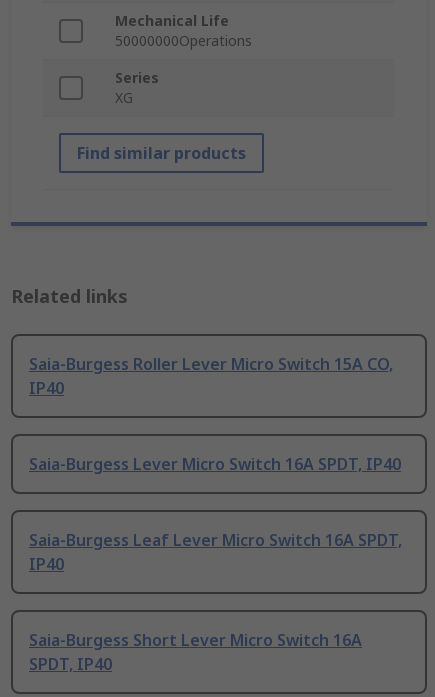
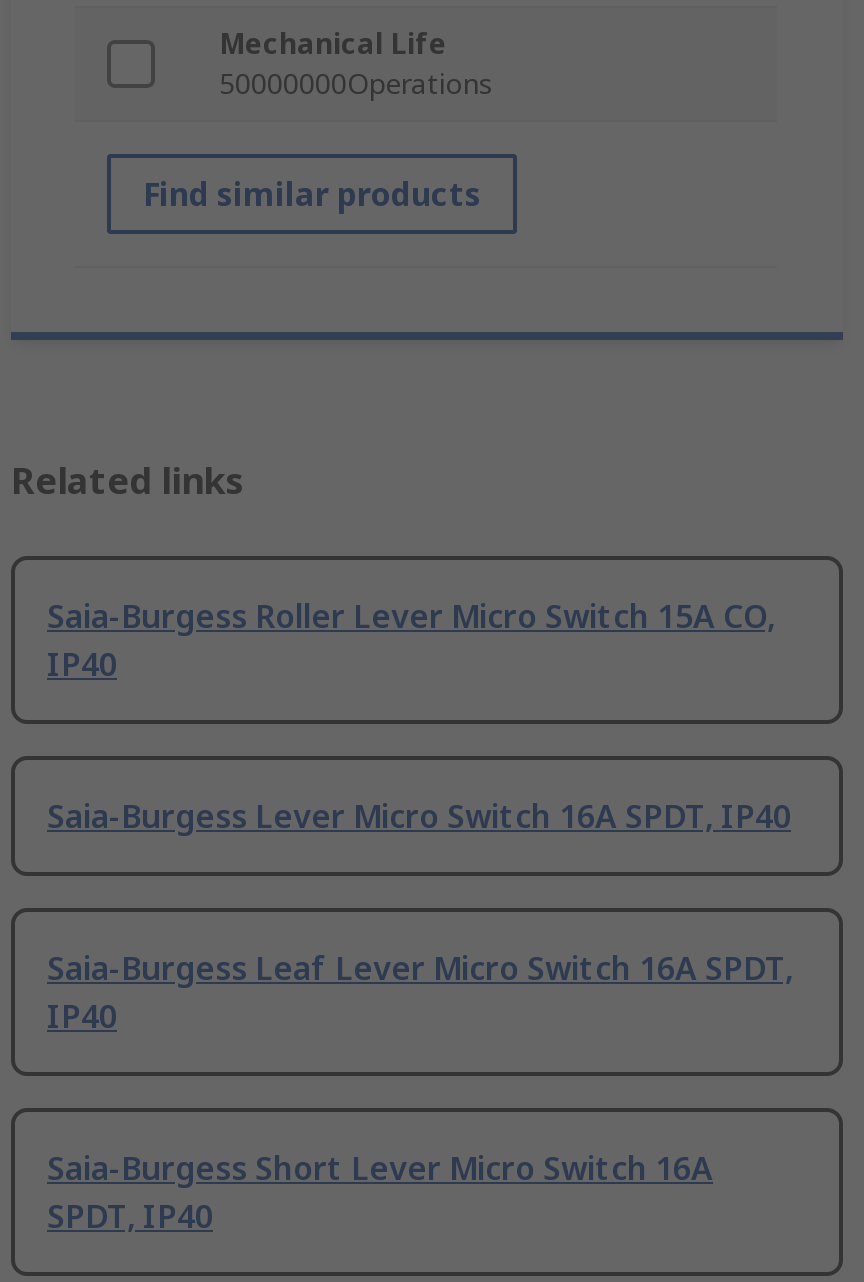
- Series
- XG
